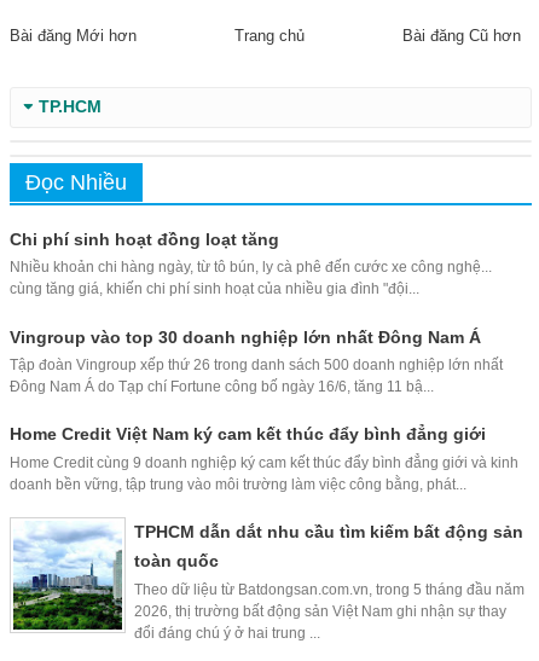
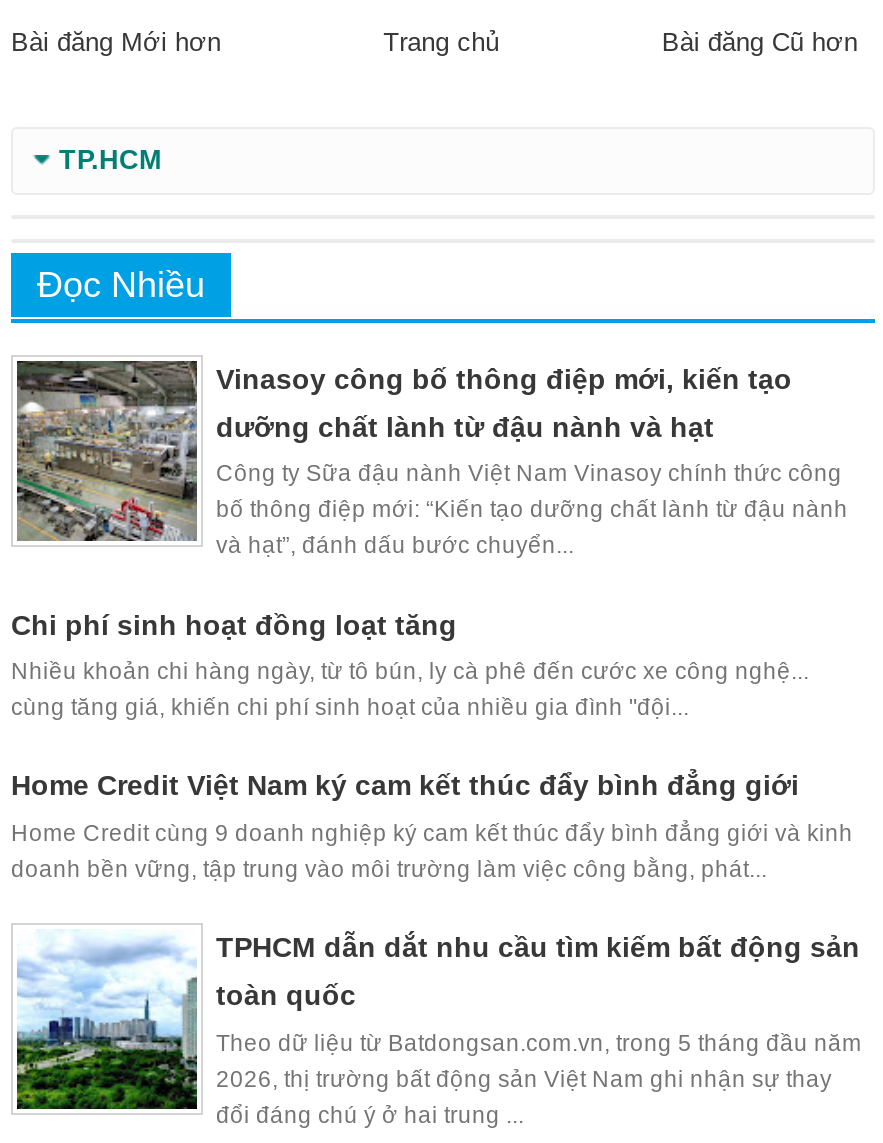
+ [image]
+ Vinasoy công bố thông điệp mới, kiến tạo
+ dưỡng chất lành từ đậu nành và hạt
+ Công ty Sữa đậu nành Việt Nam Vinasoy chính thức công
+ bố thông điệp mới: “Kiến tạo dưỡng chất lành từ đậu nành
+ và hạt”, đánh dấu bước chuyển...

moved down: Chi phí sinh hoạt đồng loạt tăng | Nhiều khoản chi hàng ngày, từ tô bún, ly cà phê đến cước xe công nghệ... | cùng tăng giá, khiến chi phí sinh hoạt của nhiều gia đình "đội...

- Vingroup vào top 30 doanh nghiệp lớn nhất Đông Nam Á
- Tập đoàn Vingroup xếp thứ 26 trong danh sách 500 doanh nghiệp lớn nhất
- Đông Nam Á do Tạp chí Fortune công bố ngày 16/6, tăng 11 bậ...
